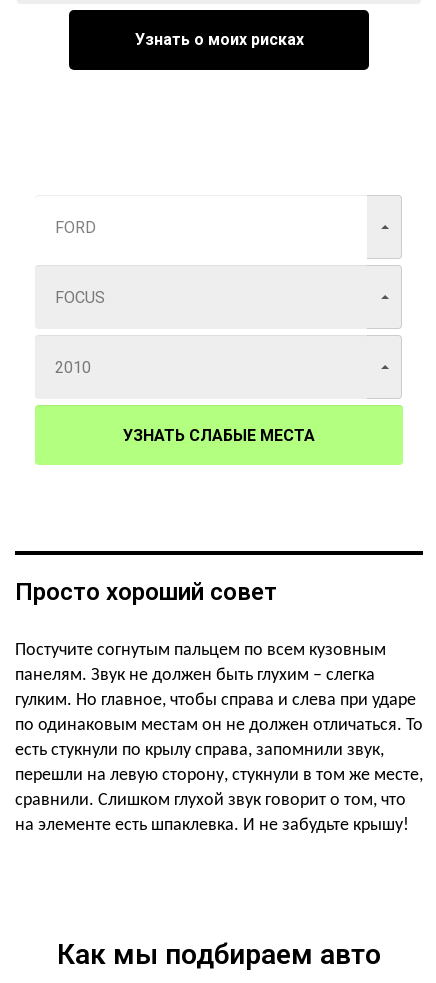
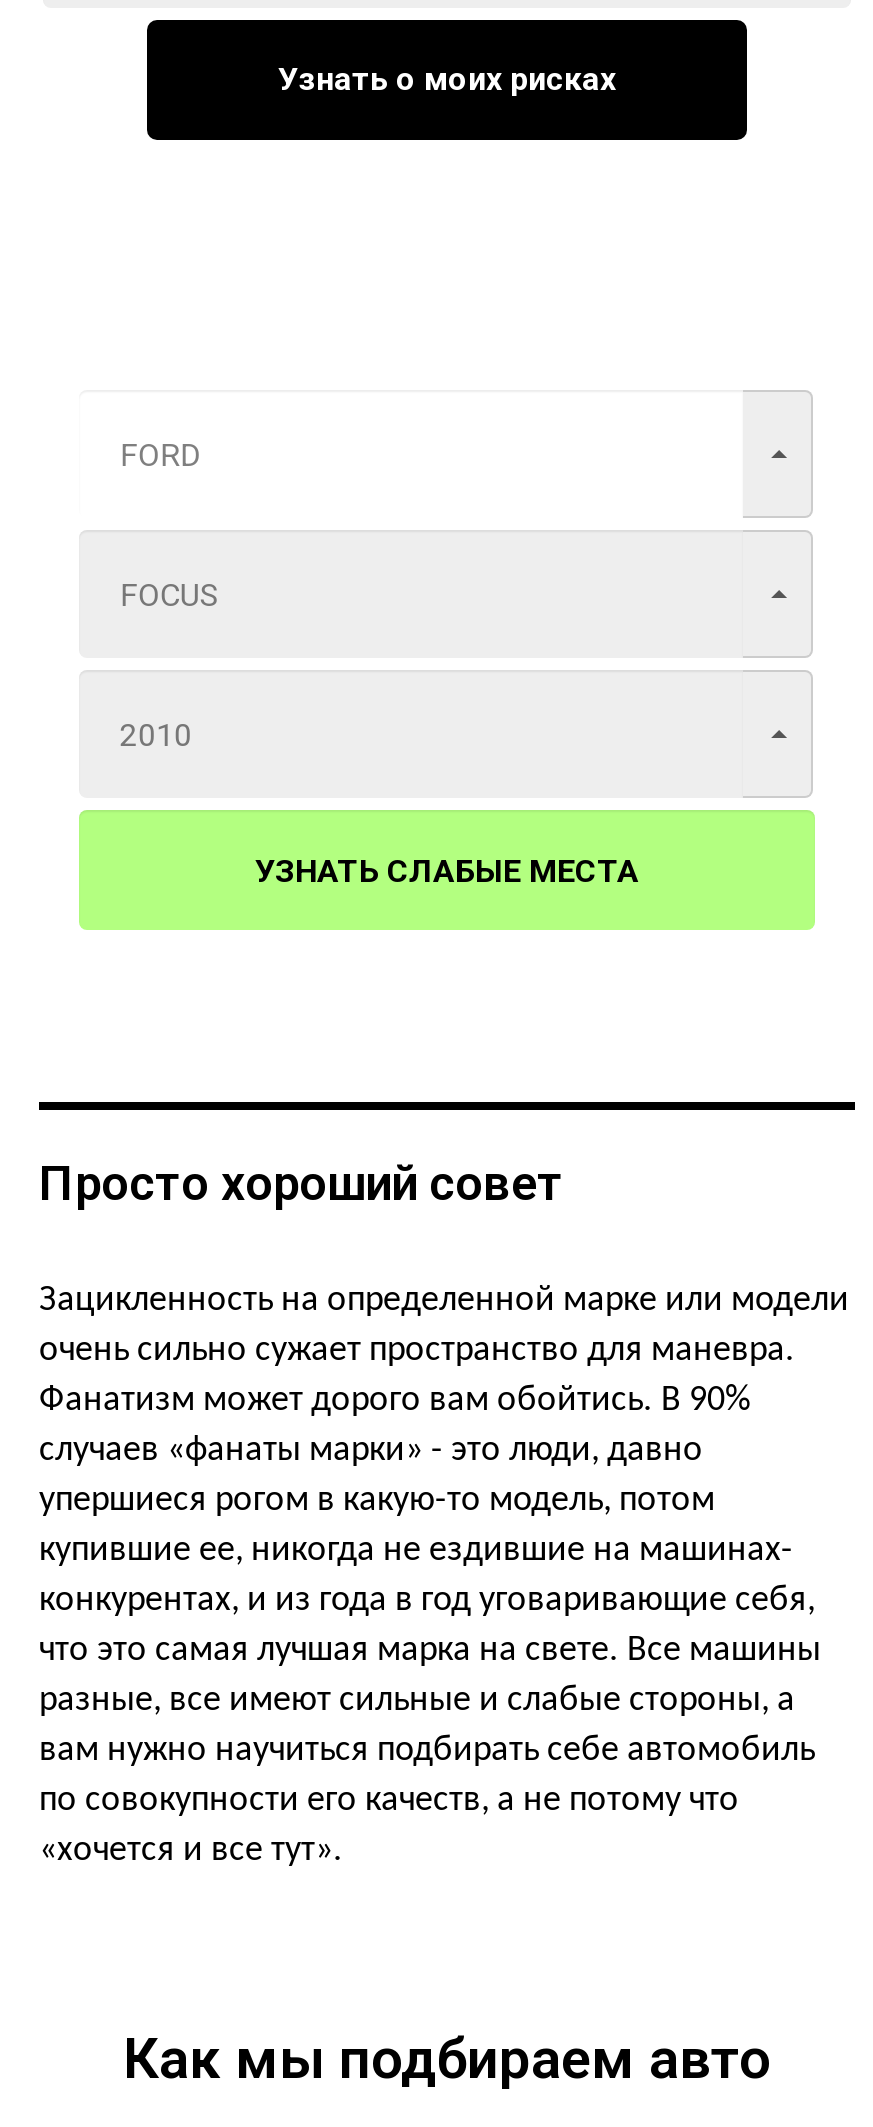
- Постучите согнутым пальцем по всем кузовным
- панелям. Звук не должен быть глухим – слегка
- гулким. Но главное, чтобы справа и слева при ударе
- по одинаковым местам он не должен отличаться. То
- есть стукнули по крылу справа, запомнили звук,
- перешли на левую сторону, стукнули в том же месте,
- сравнили. Слишком глухой звук говорит о том, что
- на элементе есть шпаклевка. И не забудьте крышу!
+ Зацикленность на определенной марке или модели
+ очень сильно сужает пространство для маневра.
+ Фанатизм может дорого вам обойтись. В 90%
+ случаев «фанаты марки» - это люди, давно
+ упершиеся рогом в какую-то модель, потом
+ купившие ее, никогда не ездившие на машинах-
+ конкурентах, и из года в год уговаривающие себя,
+ что это самая лучшая марка на свете. Все машины
+ разные, все имеют сильные и слабые стороны, а
+ вам нужно научиться подбирать себе автомобиль
+ по совокупности его качеств, а не потому что
+ «хочется и все тут».
